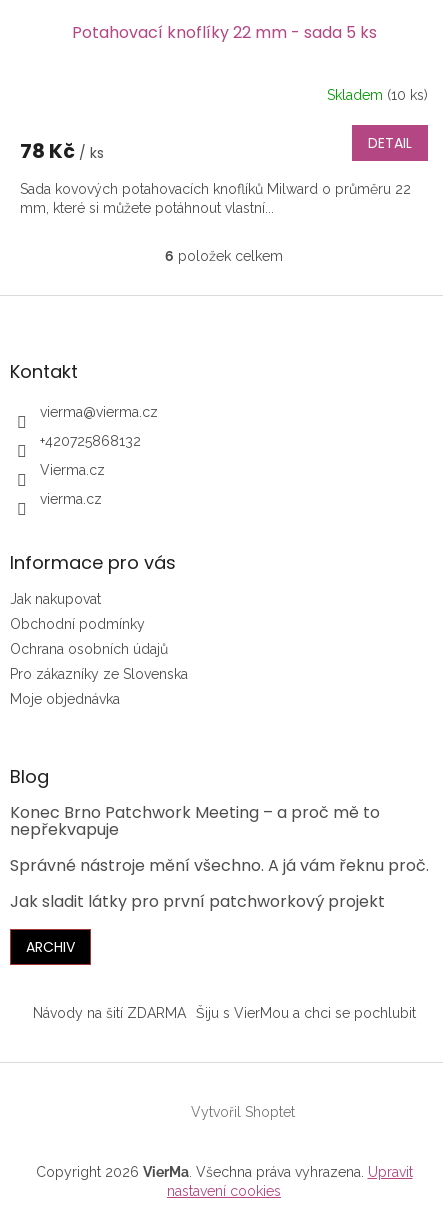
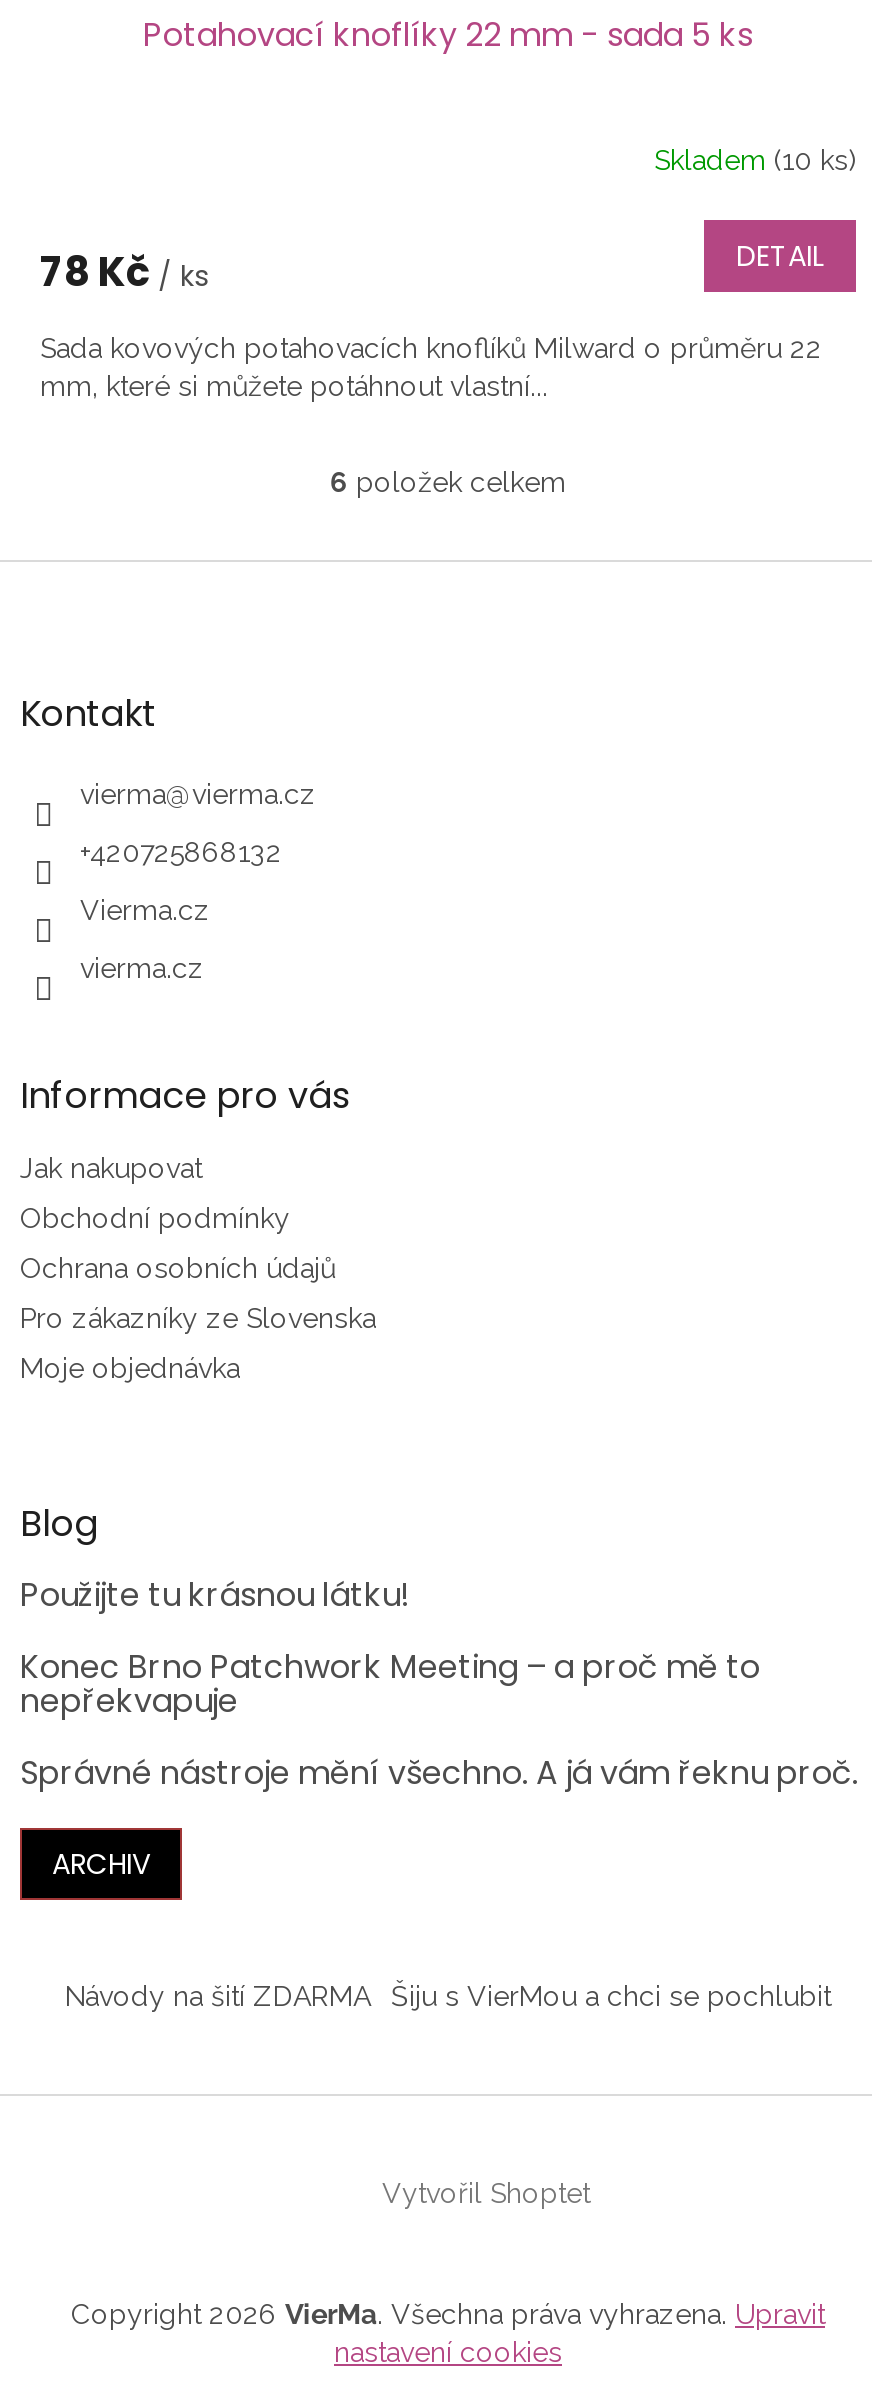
+ Použijte tu krásnou látku!

moved down: Konec Brno Patchwork Meeting – a proč mě to | nepřekvapuje | Správné nástroje mění všechno. A já vám řeknu proč.

- Jak sladit látky pro první patchworkový projekt
